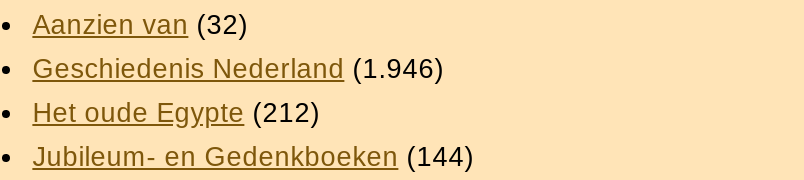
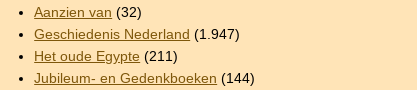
- Geschiedenis Nederland (1.946)
+ Geschiedenis Nederland (1.947)

- Het oude Egypte (212)
+ Het oude Egypte (211)
